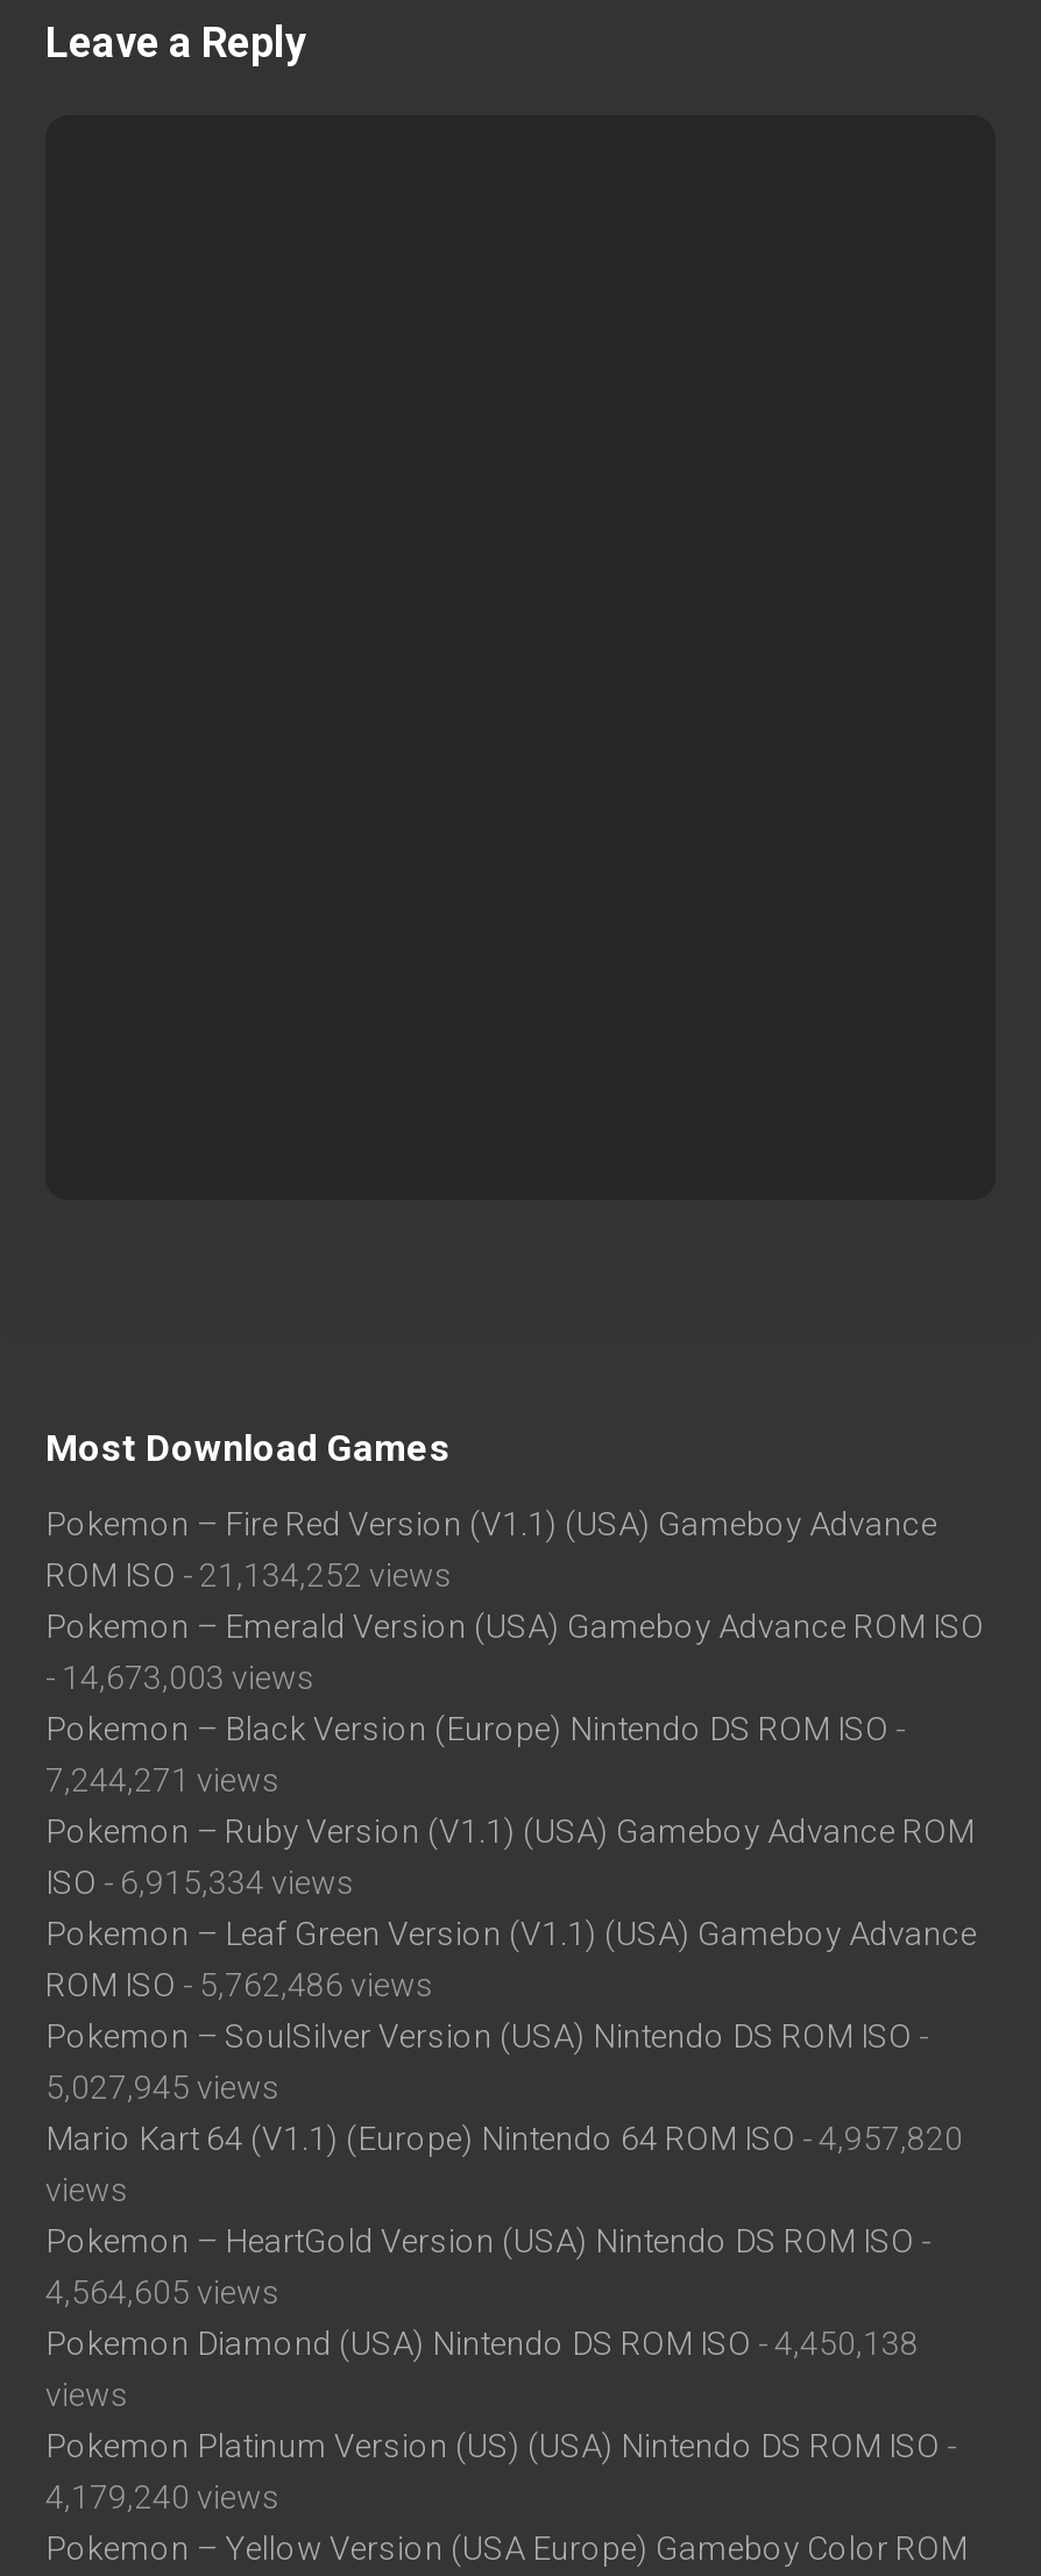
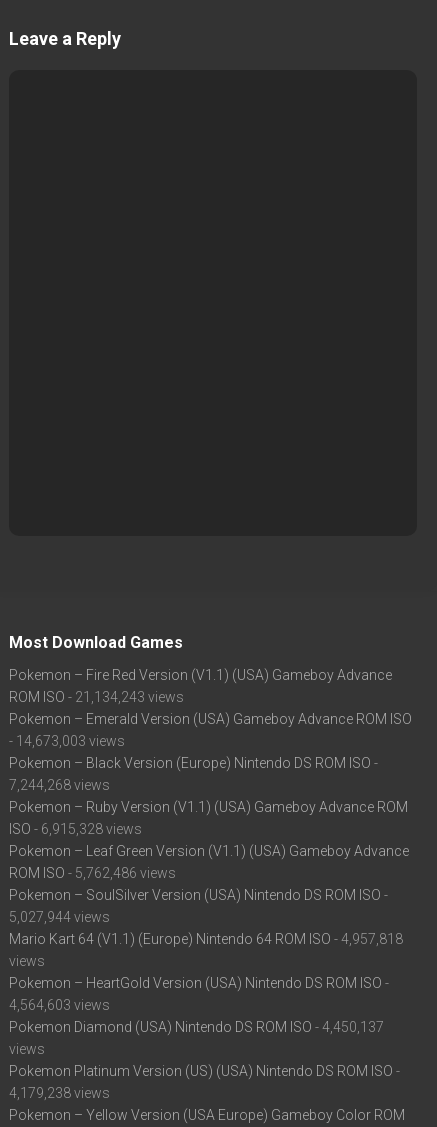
- ROM ISO - 21,134,252 views
+ ROM ISO - 21,134,243 views

- 7,244,271 views
+ 7,244,268 views

- ISO - 6,915,334 views
+ ISO - 6,915,328 views

- 5,027,945 views
+ 5,027,944 views

- Mario Kart 64 (V1.1) (Europe) Nintendo 64 ROM ISO - 4,957,820
+ Mario Kart 64 (V1.1) (Europe) Nintendo 64 ROM ISO - 4,957,818

- 4,564,605 views
+ 4,564,603 views

- Pokemon Diamond (USA) Nintendo DS ROM ISO - 4,450,138
+ Pokemon Diamond (USA) Nintendo DS ROM ISO - 4,450,137

- 4,179,240 views
+ 4,179,238 views
